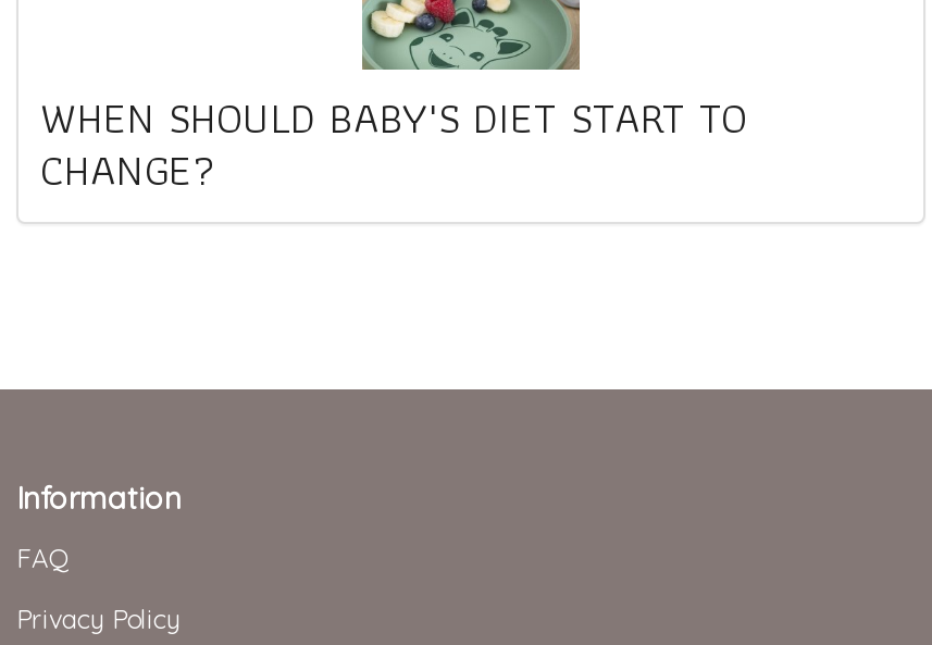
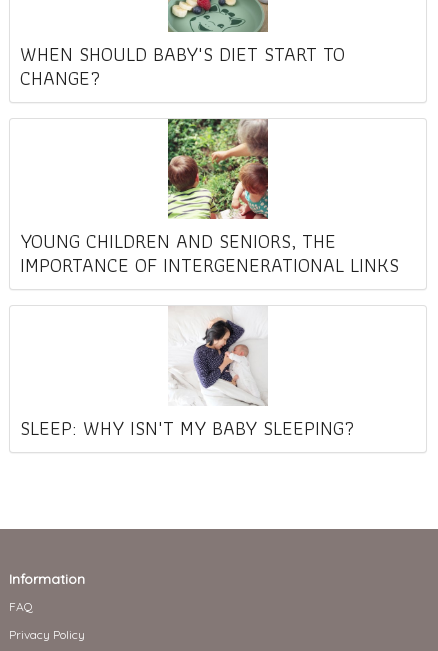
+ [image]
+ YOUNG CHILDREN AND SENIORS, THE
+ IMPORTANCE OF INTERGENERATIONAL LINKS

+ [image]
+ SLEEP: WHY ISN'T MY BABY SLEEPING?
